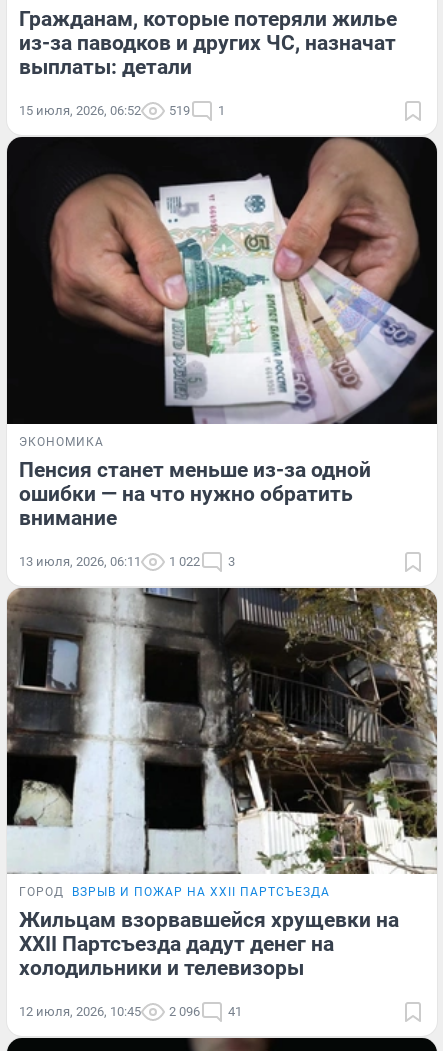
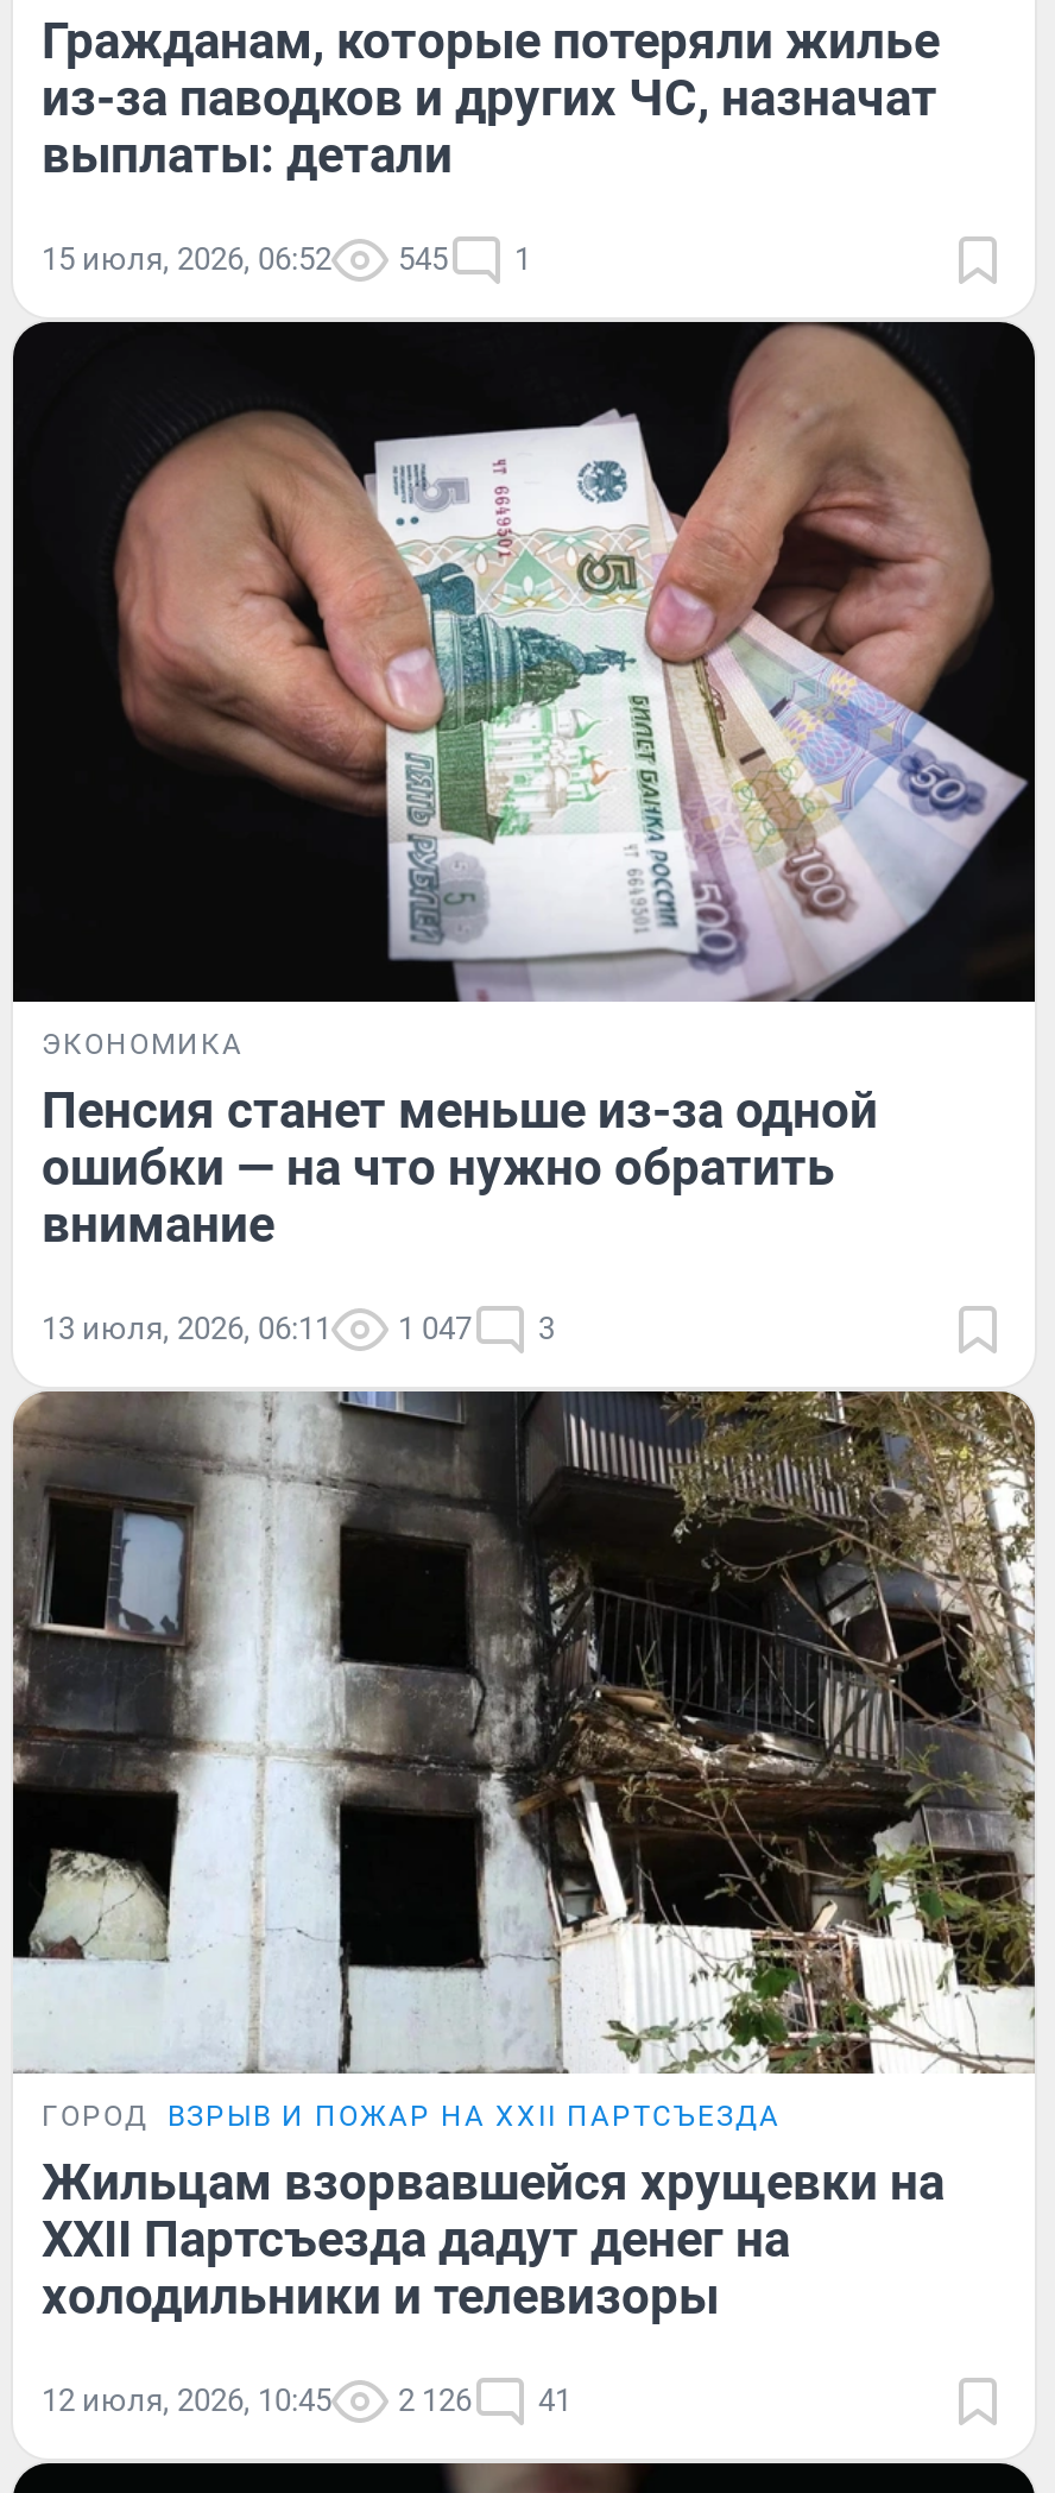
- 15 июля, 2026, 06:52 519 1
+ 15 июля, 2026, 06:52 545 1

- 13 июля, 2026, 06:11 1 022 3
+ 13 июля, 2026, 06:11 1 047 3

- 12 июля, 2026, 10:45 2 096 41
+ 12 июля, 2026, 10:45 2 126 41
